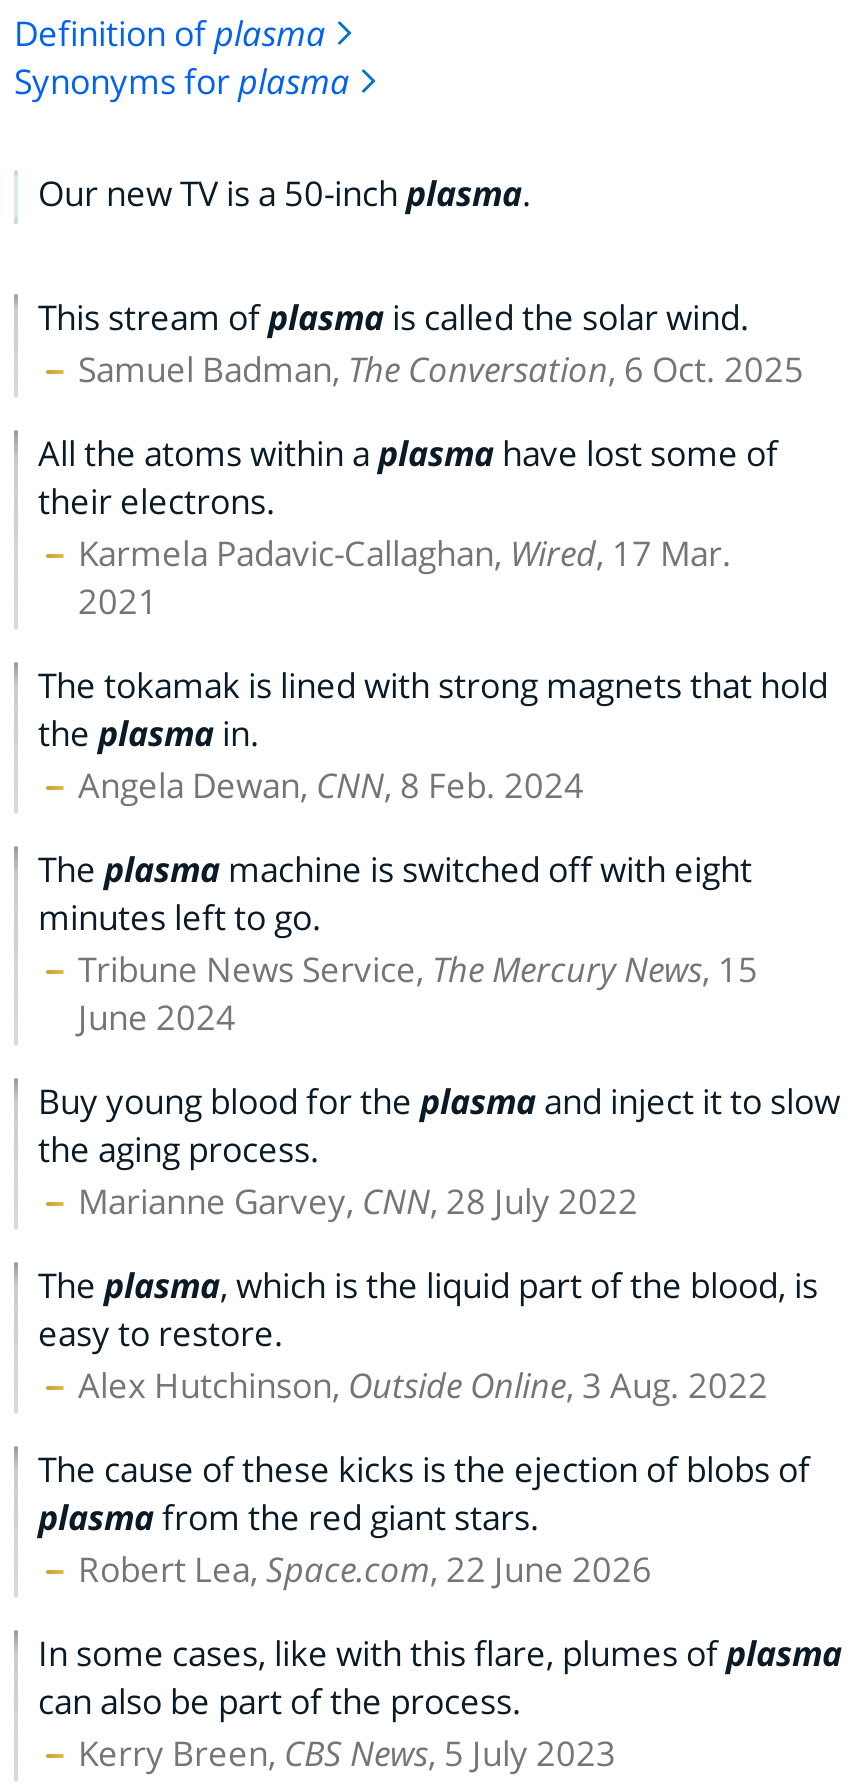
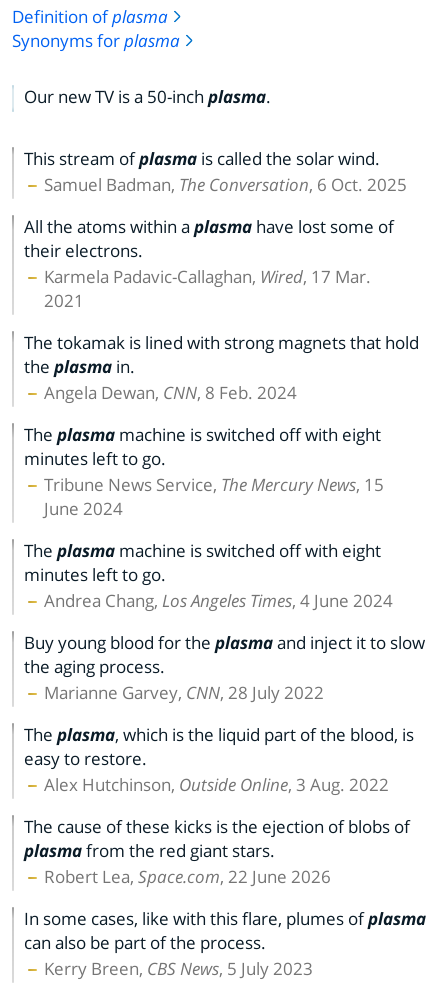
+ The plasma machine is switched off with eight
+ minutes left to go.
+ Andrea Chang, Los Angeles Times, 4 June 2024
